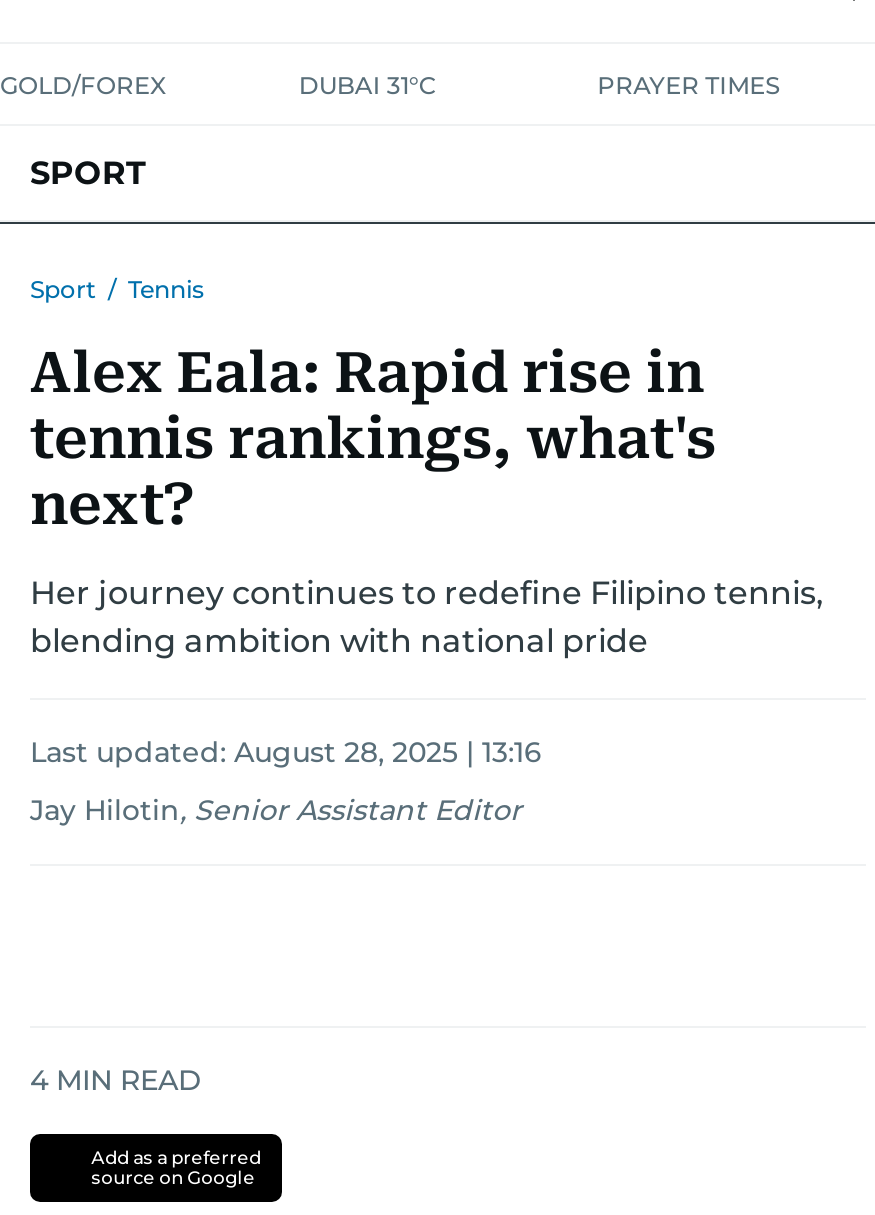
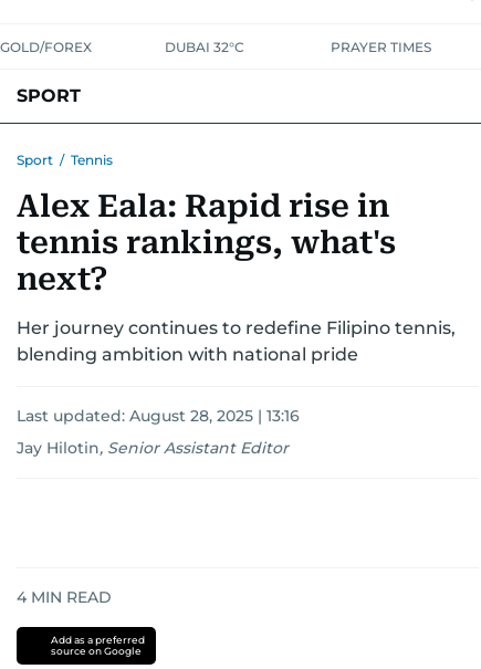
- DUBAI 31°C
+ DUBAI 32°C
